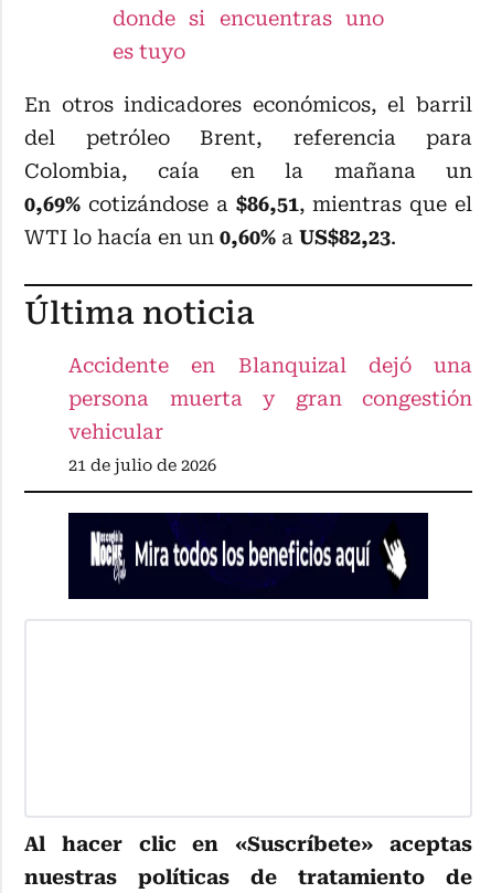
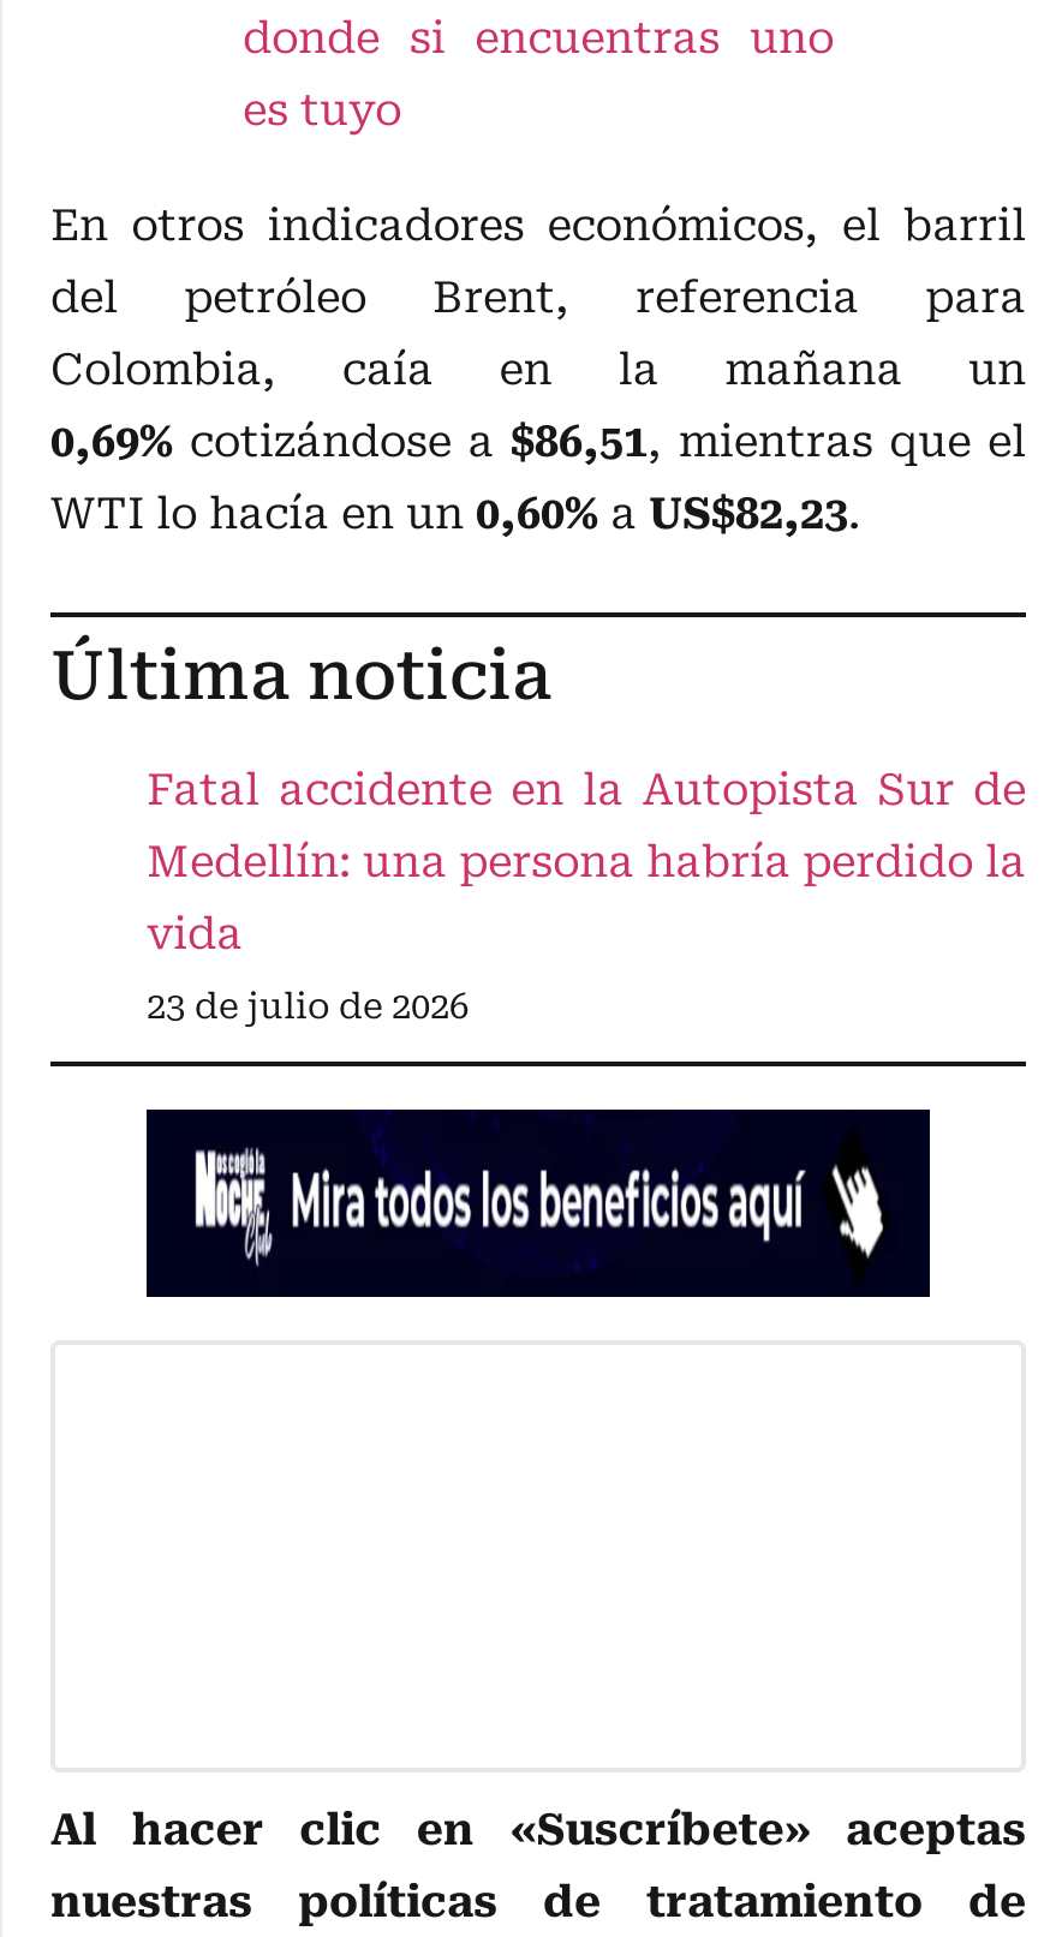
- Accidente en Blanquizal dejó una
- persona muerta y gran congestión
- vehicular
+ Fatal accidente en la Autopista Sur de
+ Medellín: una persona habría perdido la
+ vida

- 21 de julio de 2026
+ 23 de julio de 2026
